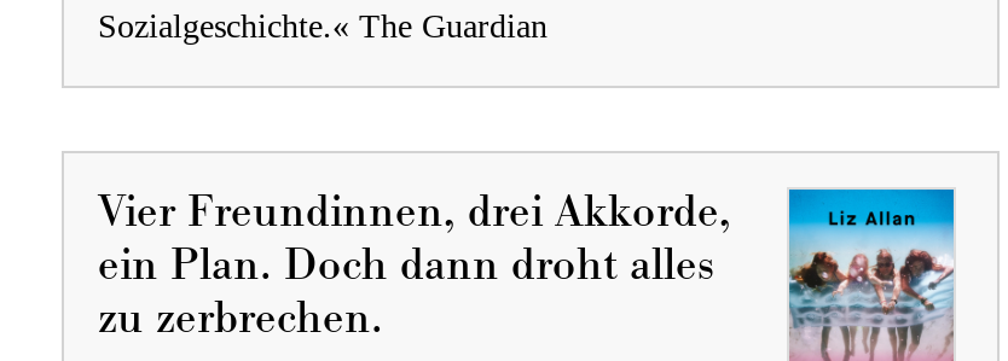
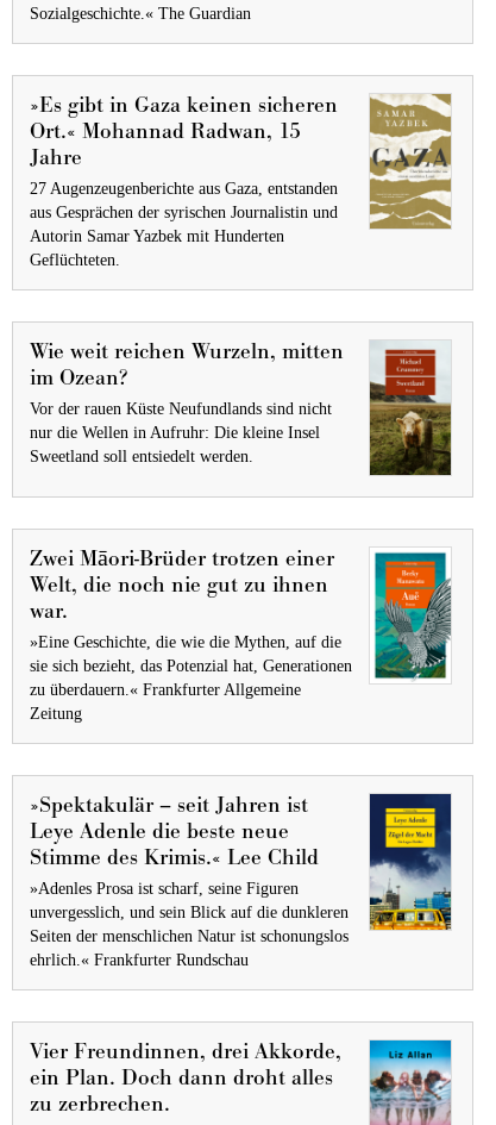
+ [image]
+ »Es gibt in Gaza keinen sicheren
+ Ort.« Mohannad Radwan, 15
+ Jahre
+ 27 Augenzeugenberichte aus Gaza, entstanden
+ aus Gesprächen der syrischen Journalistin und
+ Autorin Samar Yazbek mit Hunderten
+ Geflüchteten.

+ [image]
+ Wie weit reichen Wurzeln, mitten
+ im Ozean?
+ Vor der rauen Küste Neufundlands sind nicht
+ nur die Wellen in Aufruhr: Die kleine Insel
+ Sweetland soll entsiedelt werden.

+ [image]
+ Zwei Māori-Brüder trotzen einer
+ Welt, die noch nie gut zu ihnen
+ war.
+ »Eine Geschichte, die wie die Mythen, auf die
+ sie sich bezieht, das Potenzial hat, Generationen
+ zu überdauern.« Frankfurter Allgemeine
+ Zeitung

+ [image]
+ »Spektakulär – seit Jahren ist
+ Leye Adenle die beste neue
+ Stimme des Krimis.« Lee Child
+ »Adenles Prosa ist scharf, seine Figuren
+ unvergesslich, und sein Blick auf die dunkleren
+ Seiten der menschlichen Natur ist schonungslos
+ ehrlich.« Frankfurter Rundschau
